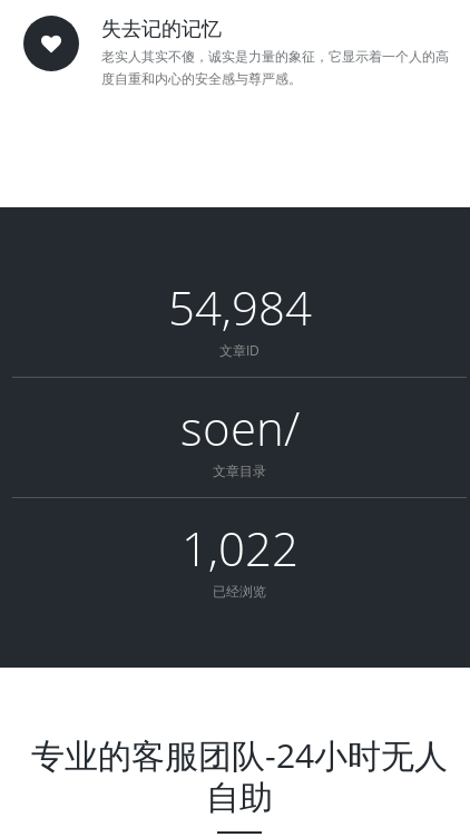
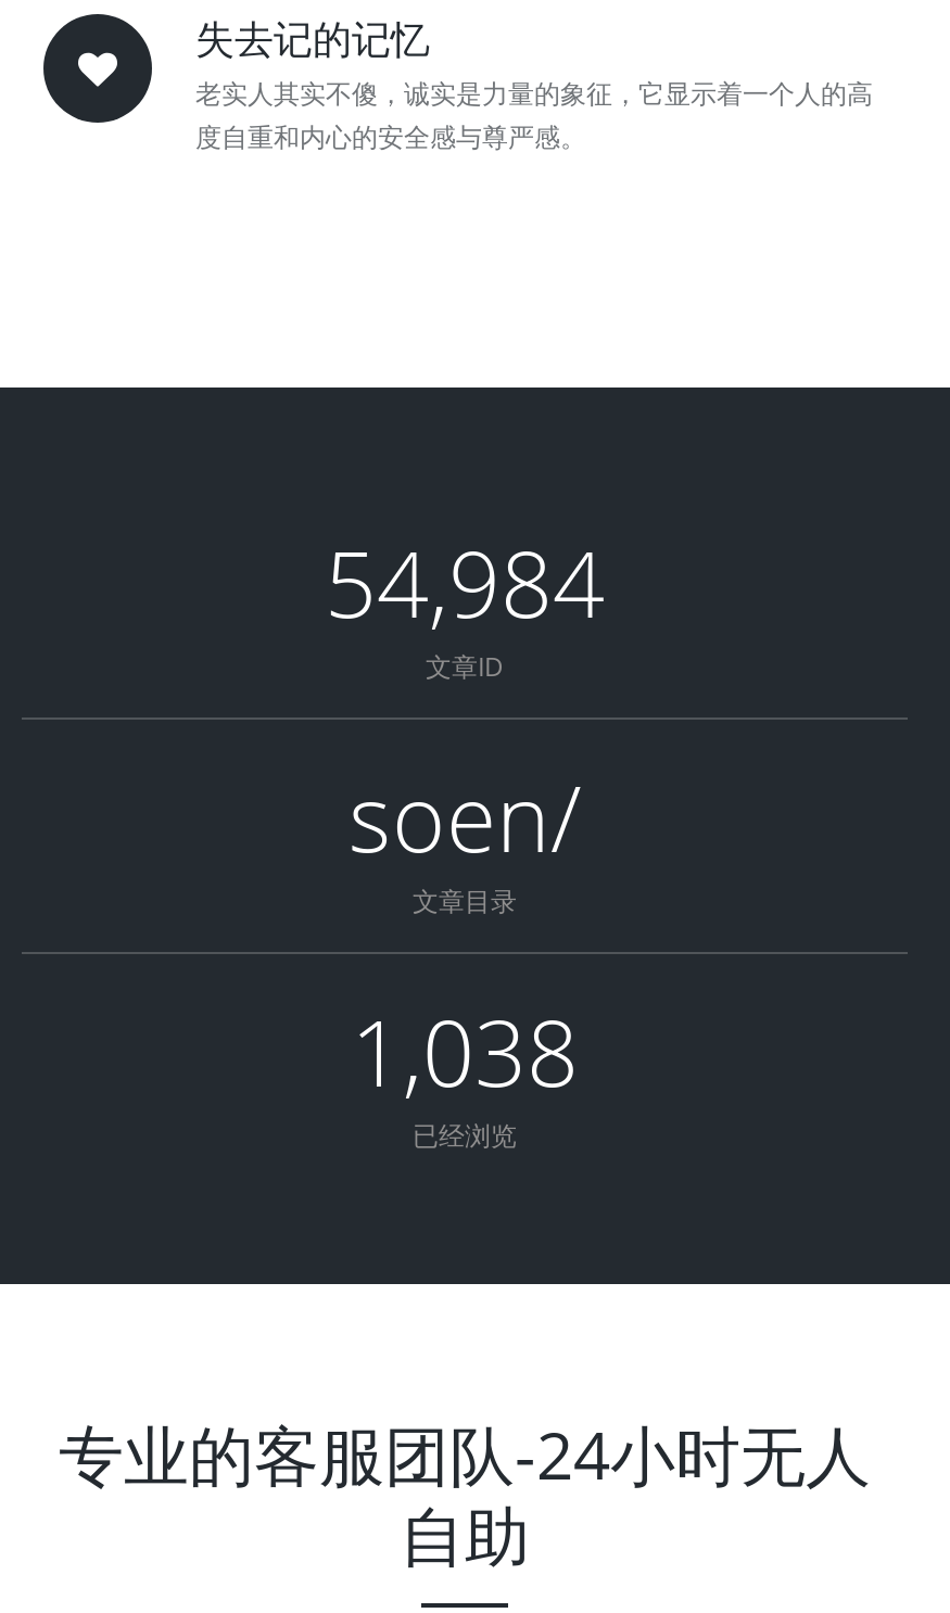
- 1,022
+ 1,038
